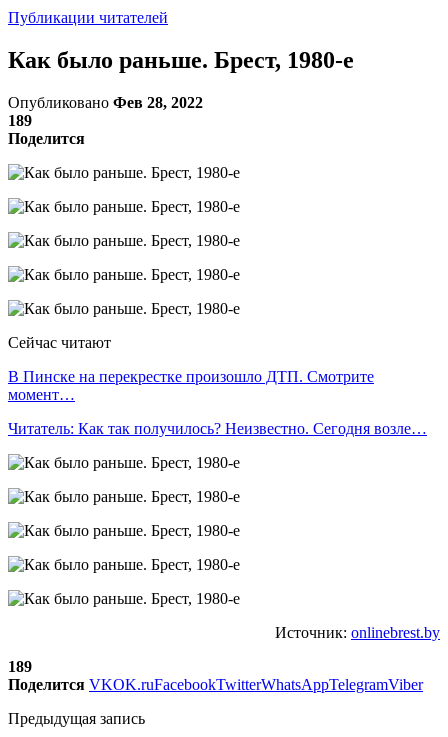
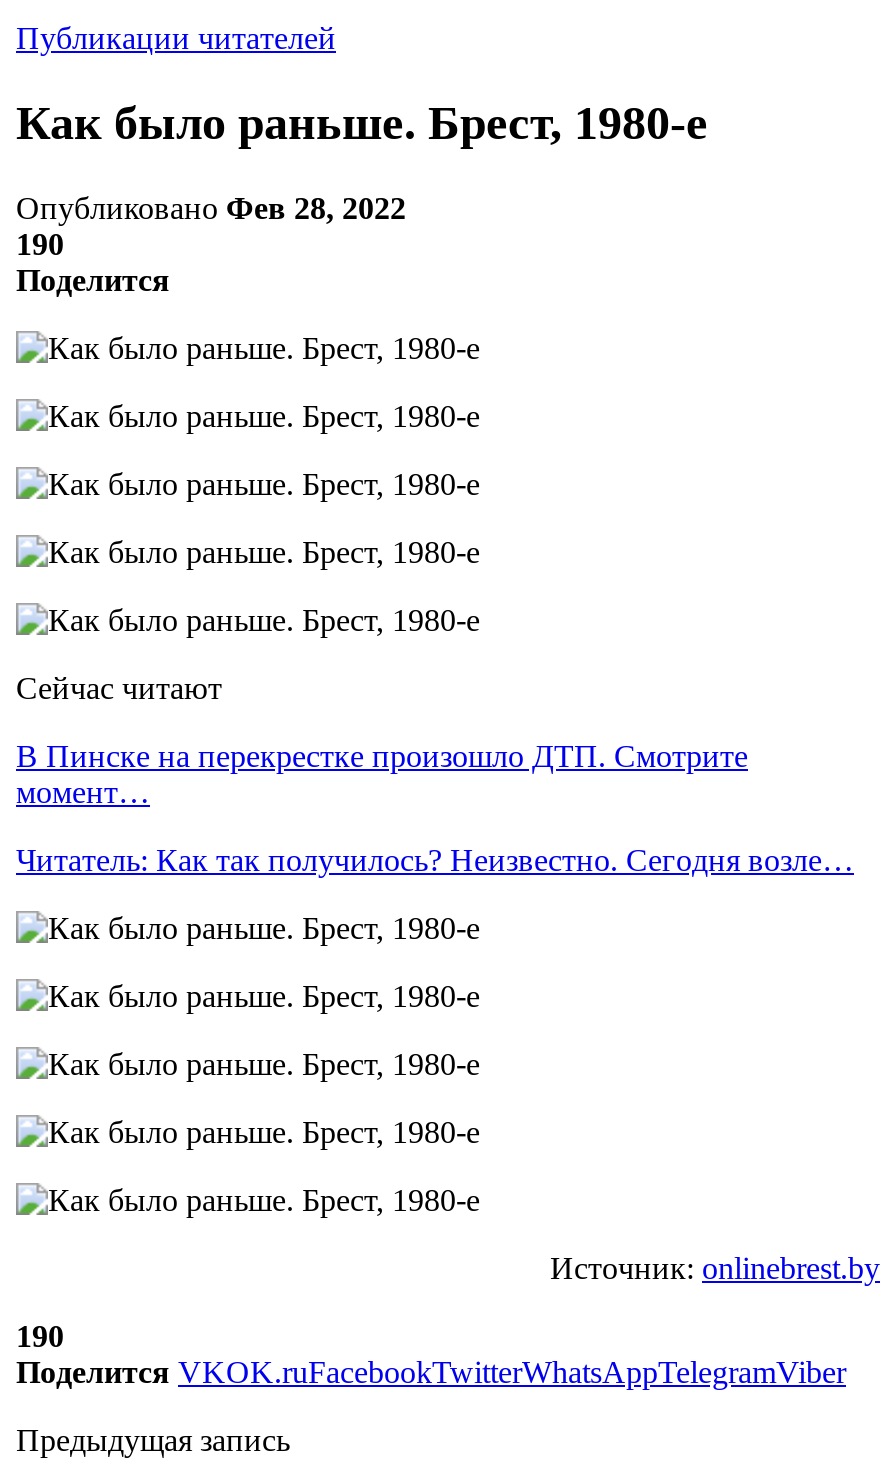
- 189
+ 190

- 189
+ 190
